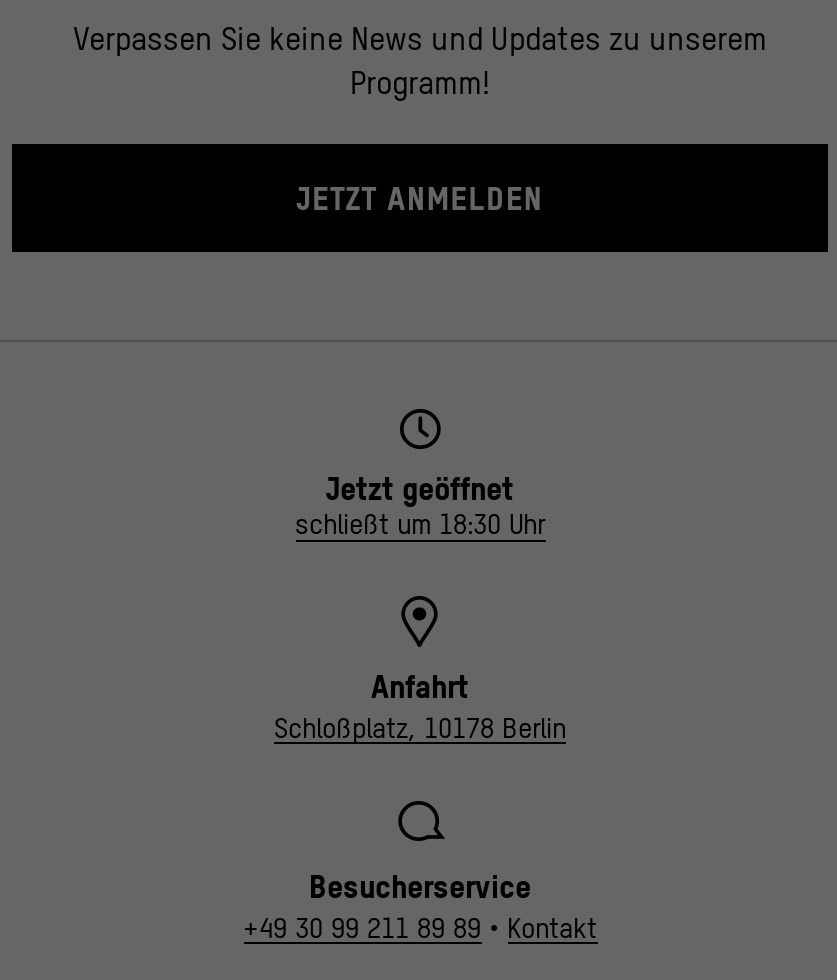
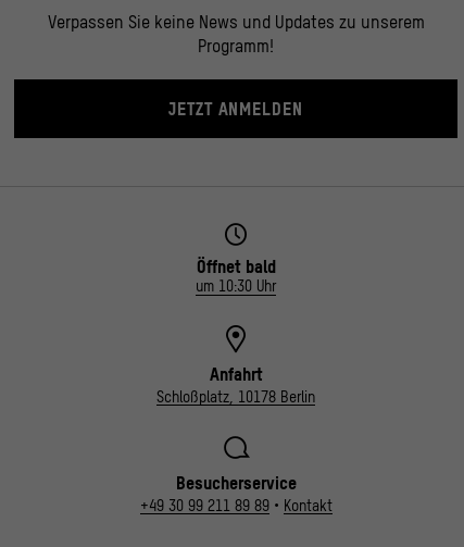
- Jetzt geöffnet
- schließt um 18:30 Uhr
+ Öffnet bald
+ um 10:30 Uhr
